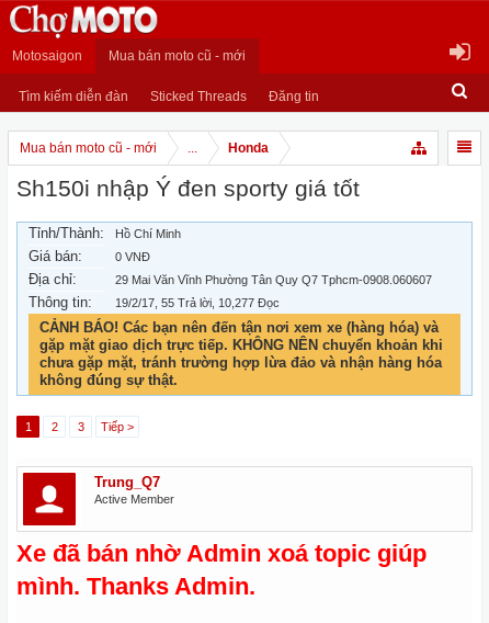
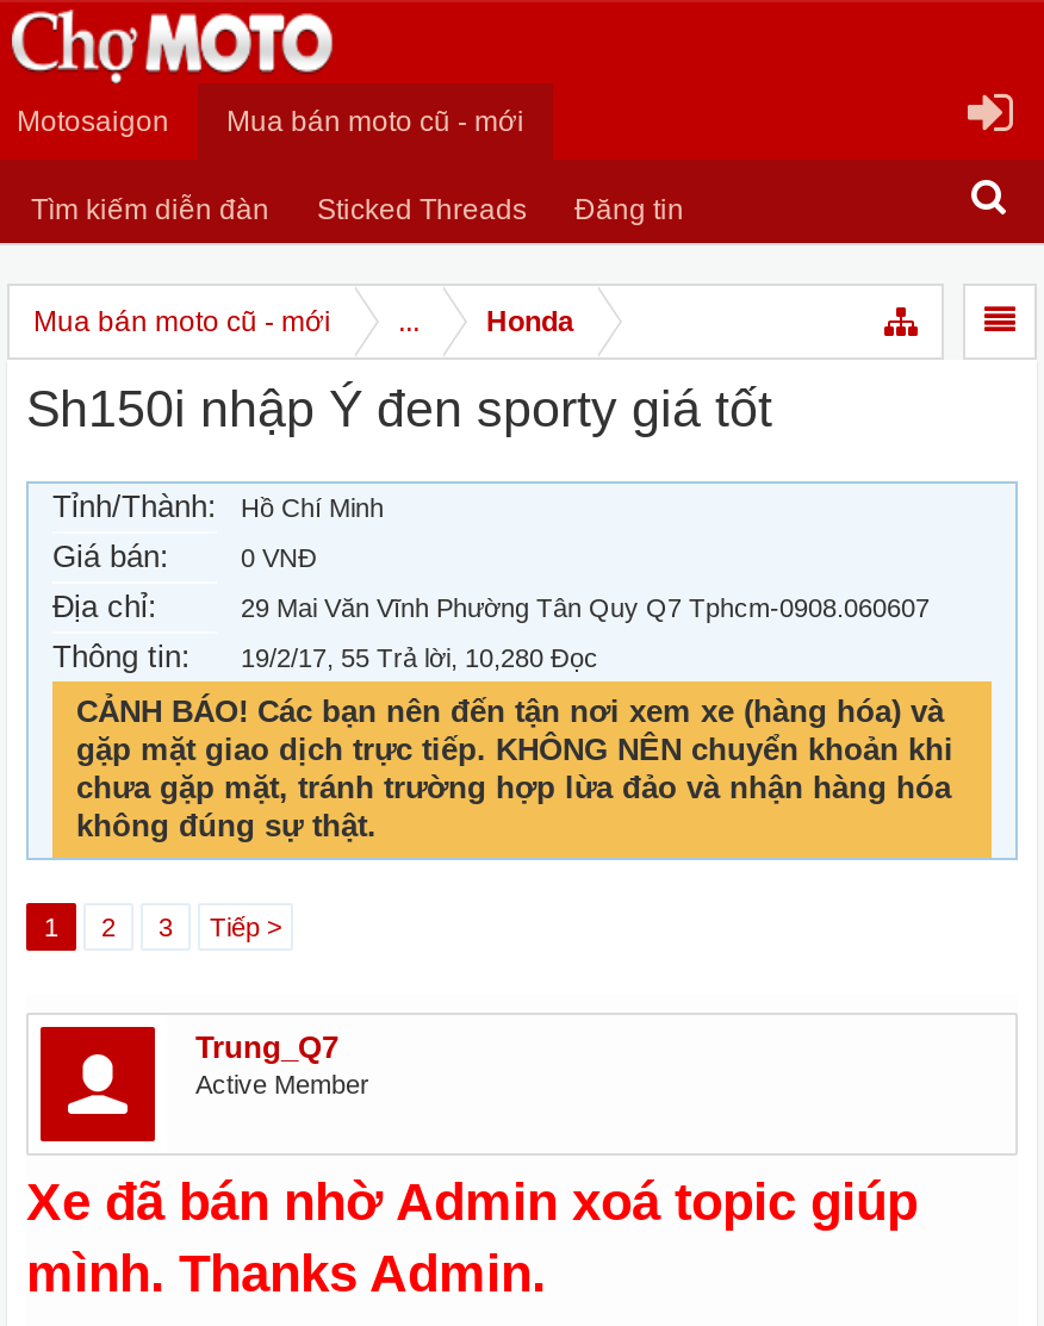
- Thông tin: 19/2/17, 55 Trả lời, 10,277 Đọc
+ Thông tin: 19/2/17, 55 Trả lời, 10,280 Đọc
